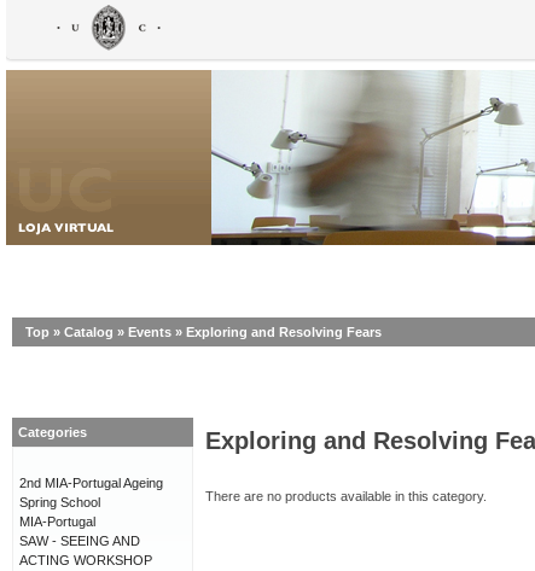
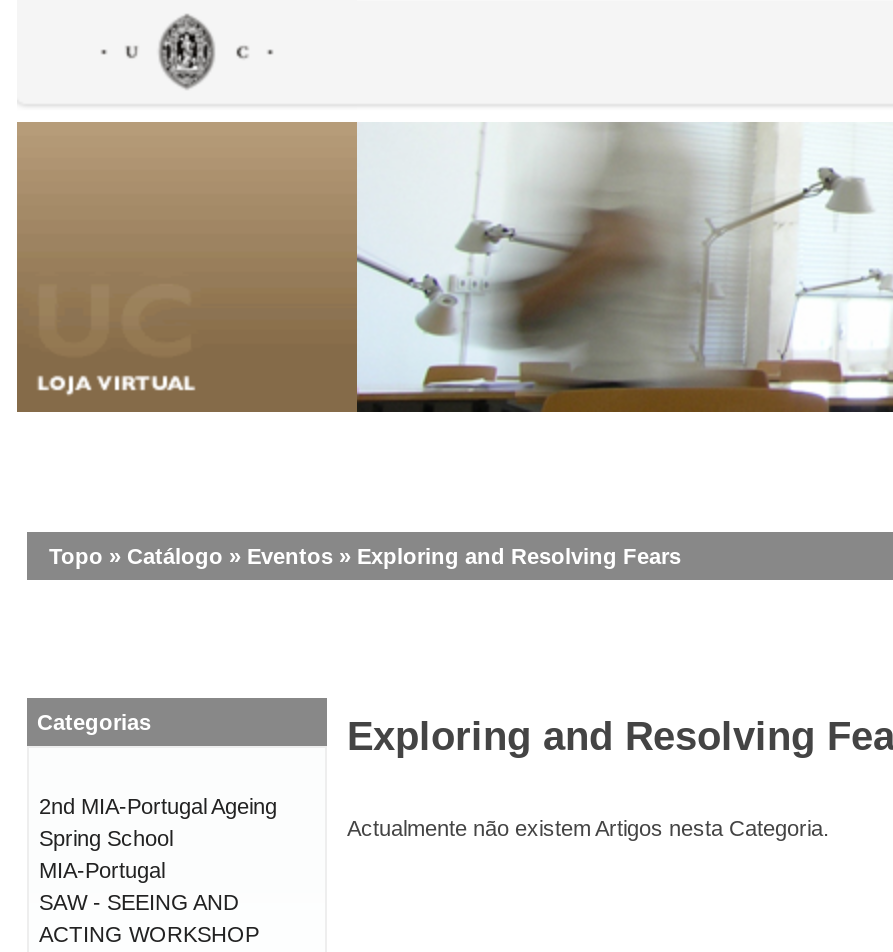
- Top» Catalog» Events» Exploring and Resolving Fears
+ Topo» Catálogo» Eventos» Exploring and Resolving Fears

- Categories
+ Categorias

- There are no products available in this category.
+ Actualmente não existem Artigos nesta Categoria.
